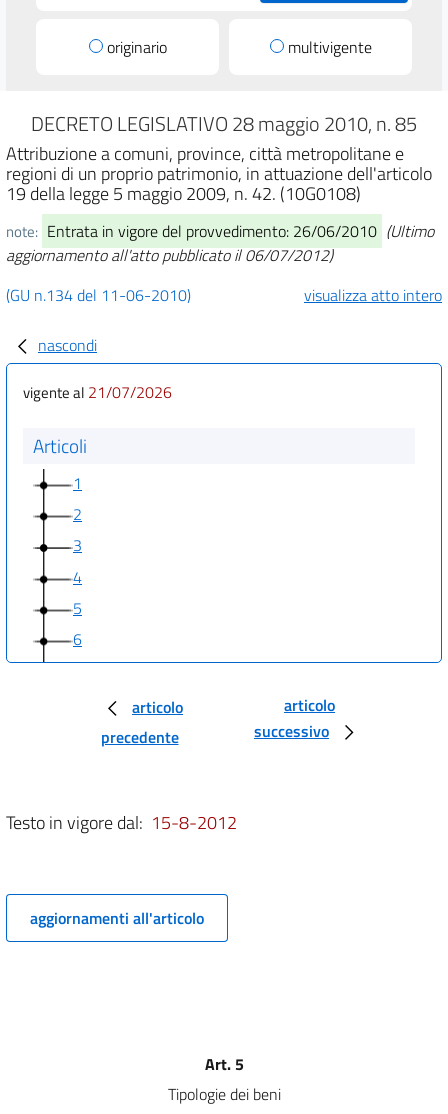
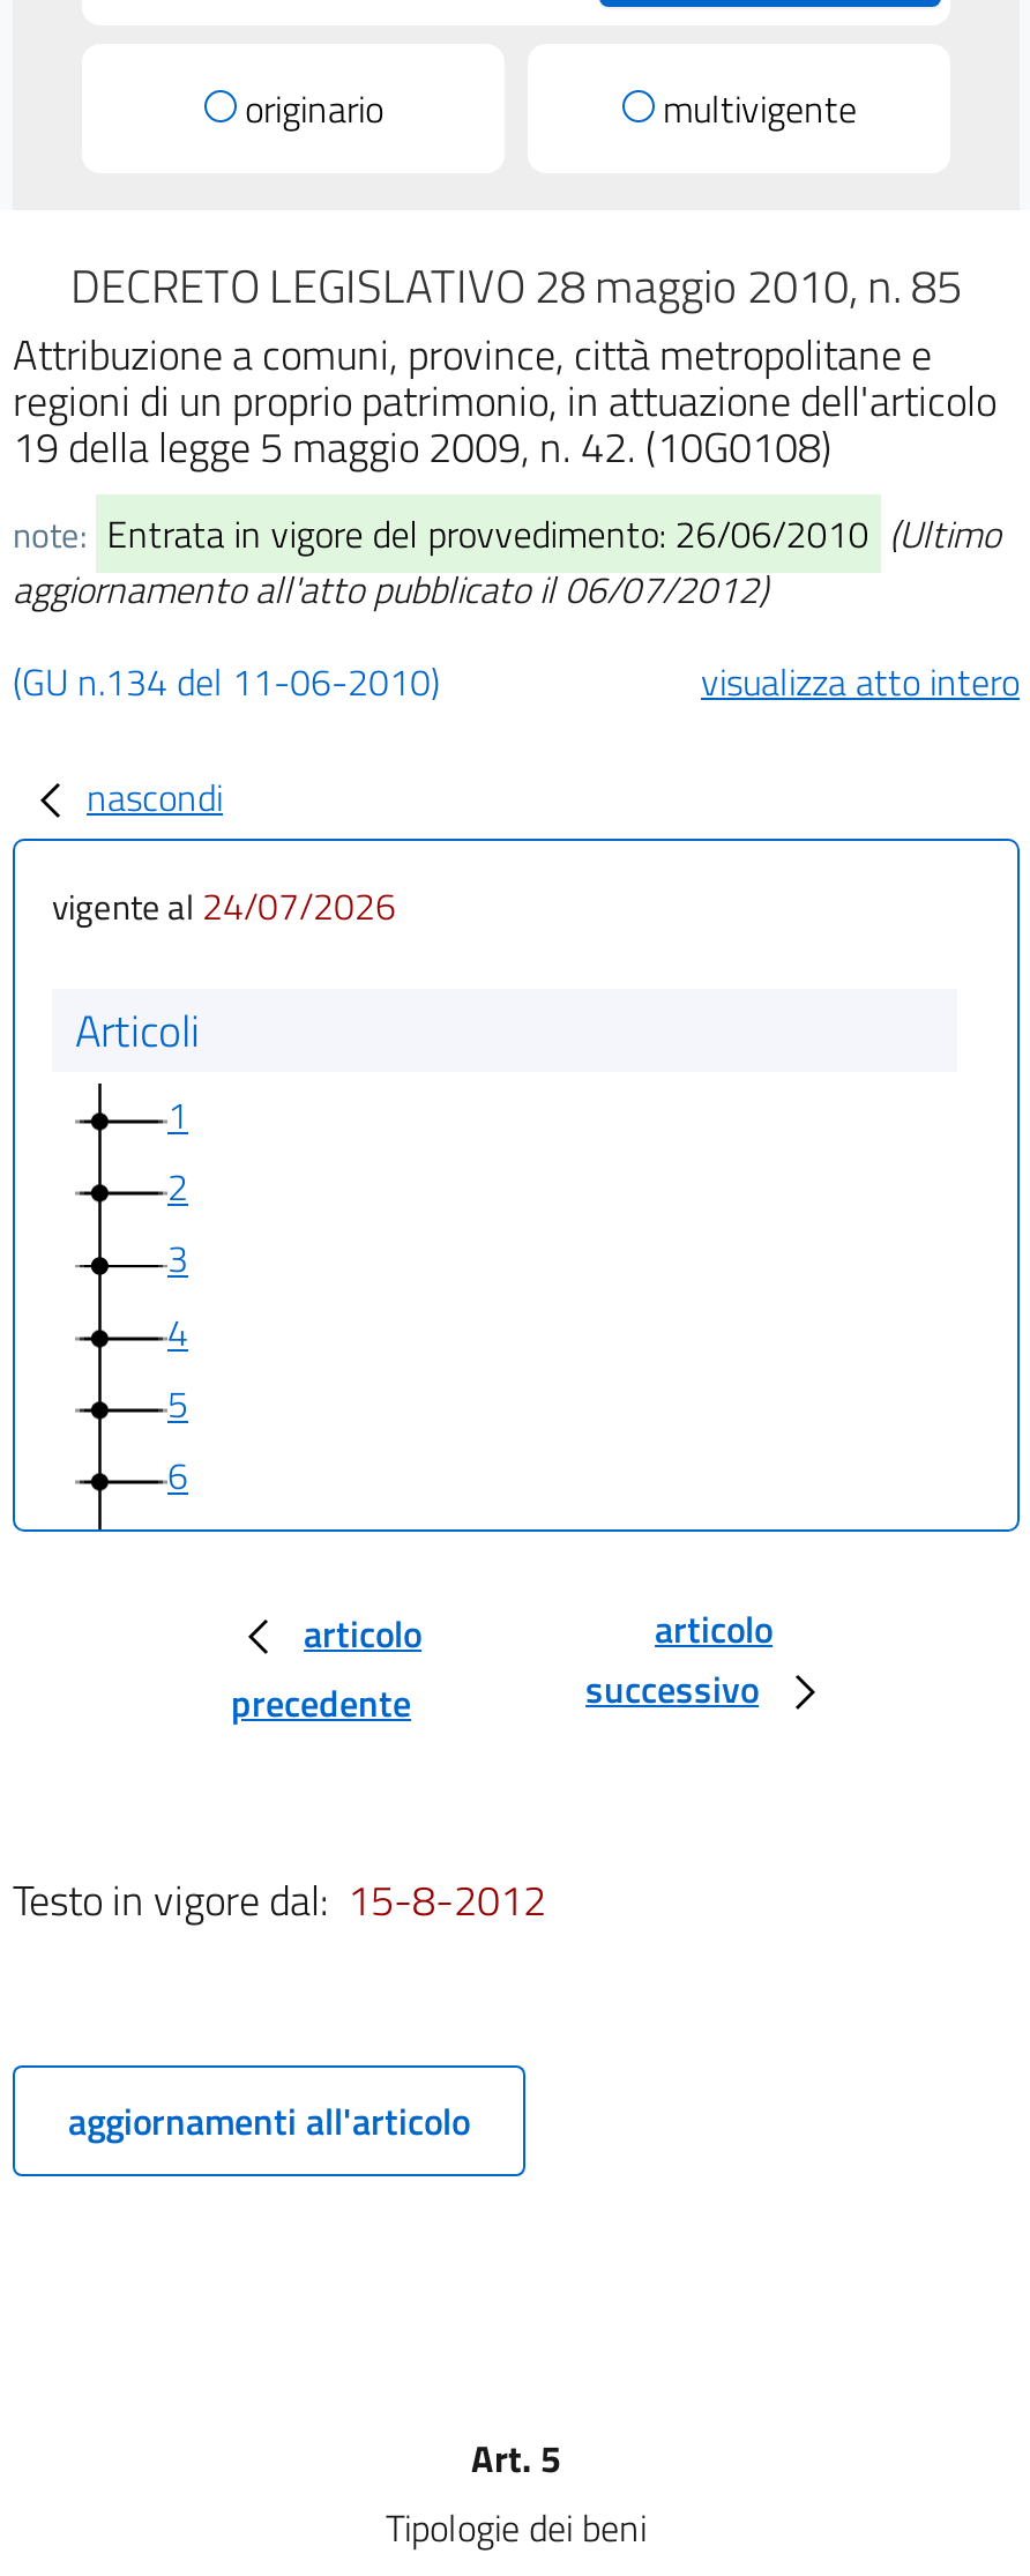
- vigente al 21/07/2026
+ vigente al 24/07/2026
